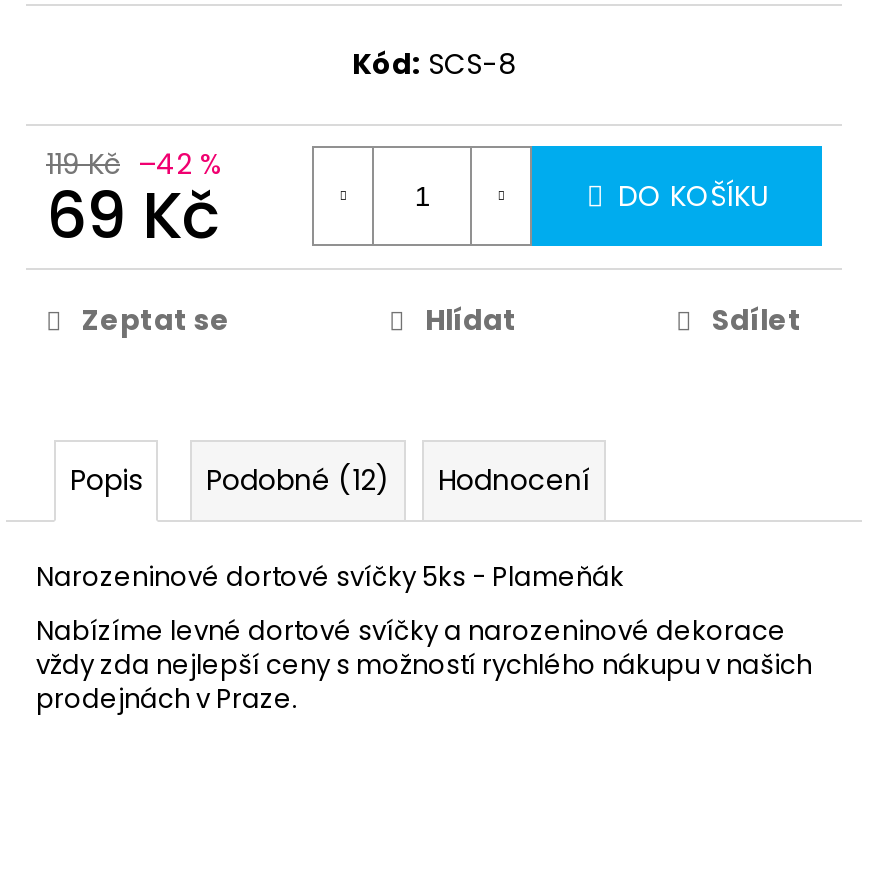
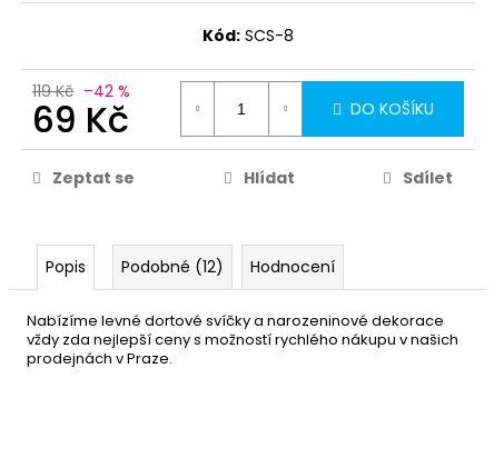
- Narozeninové dortové svíčky 5ks - Plameňák
